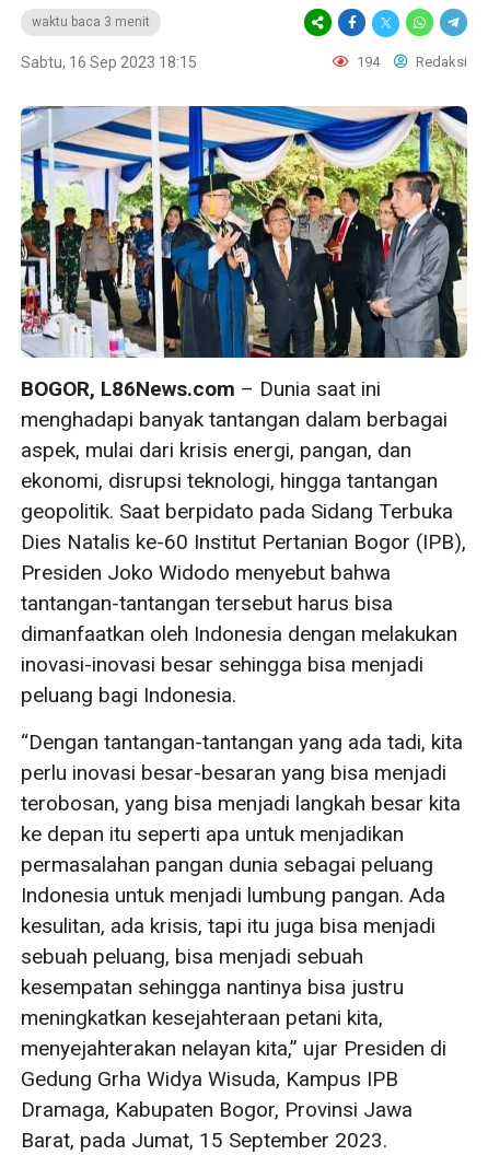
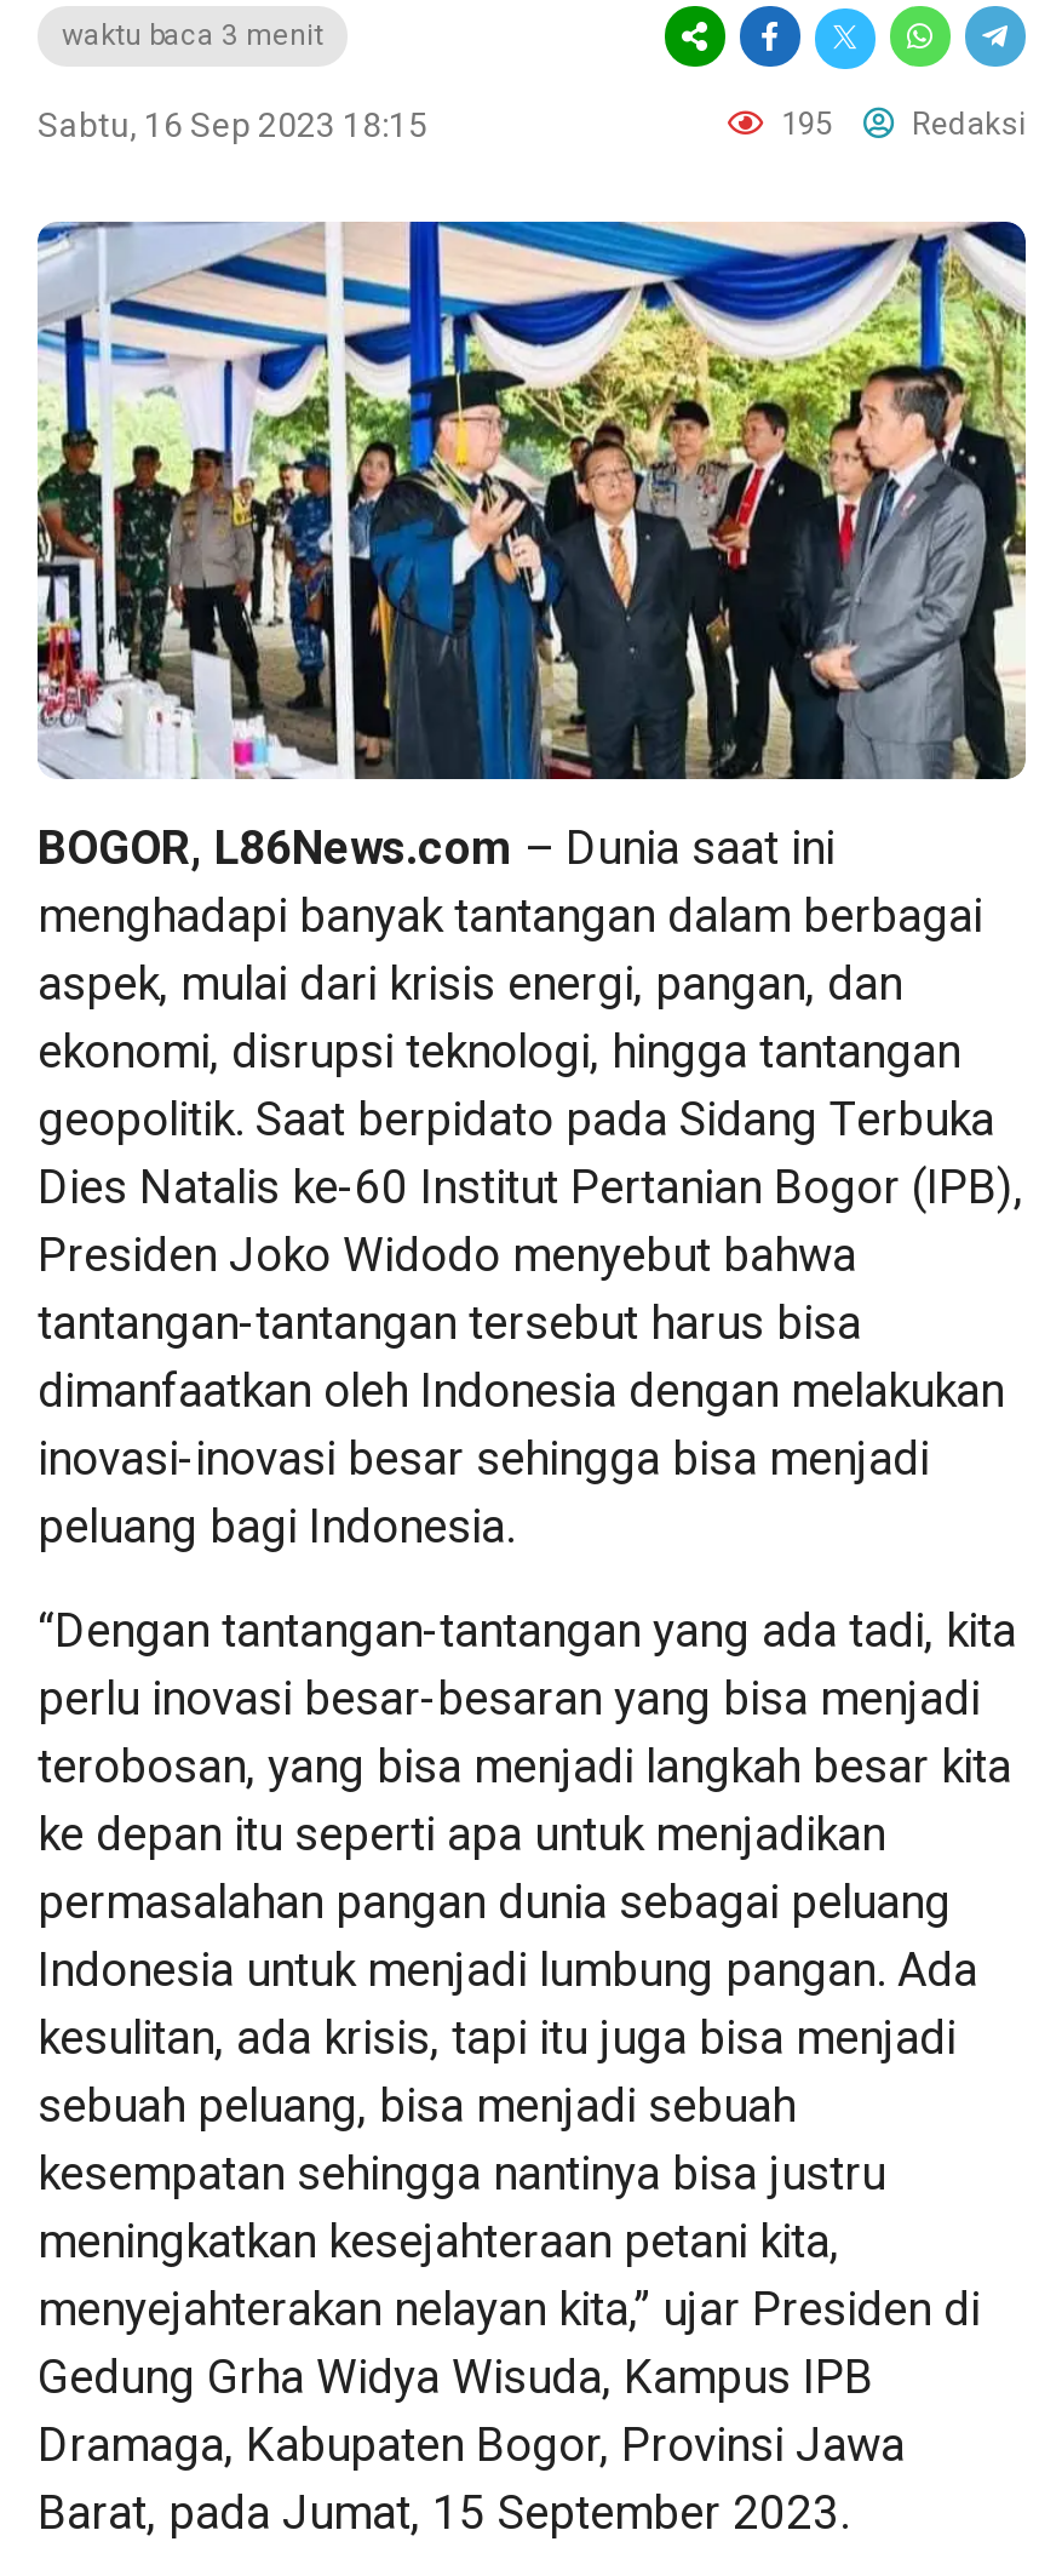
- 194 Redaksi
+ 195 Redaksi
